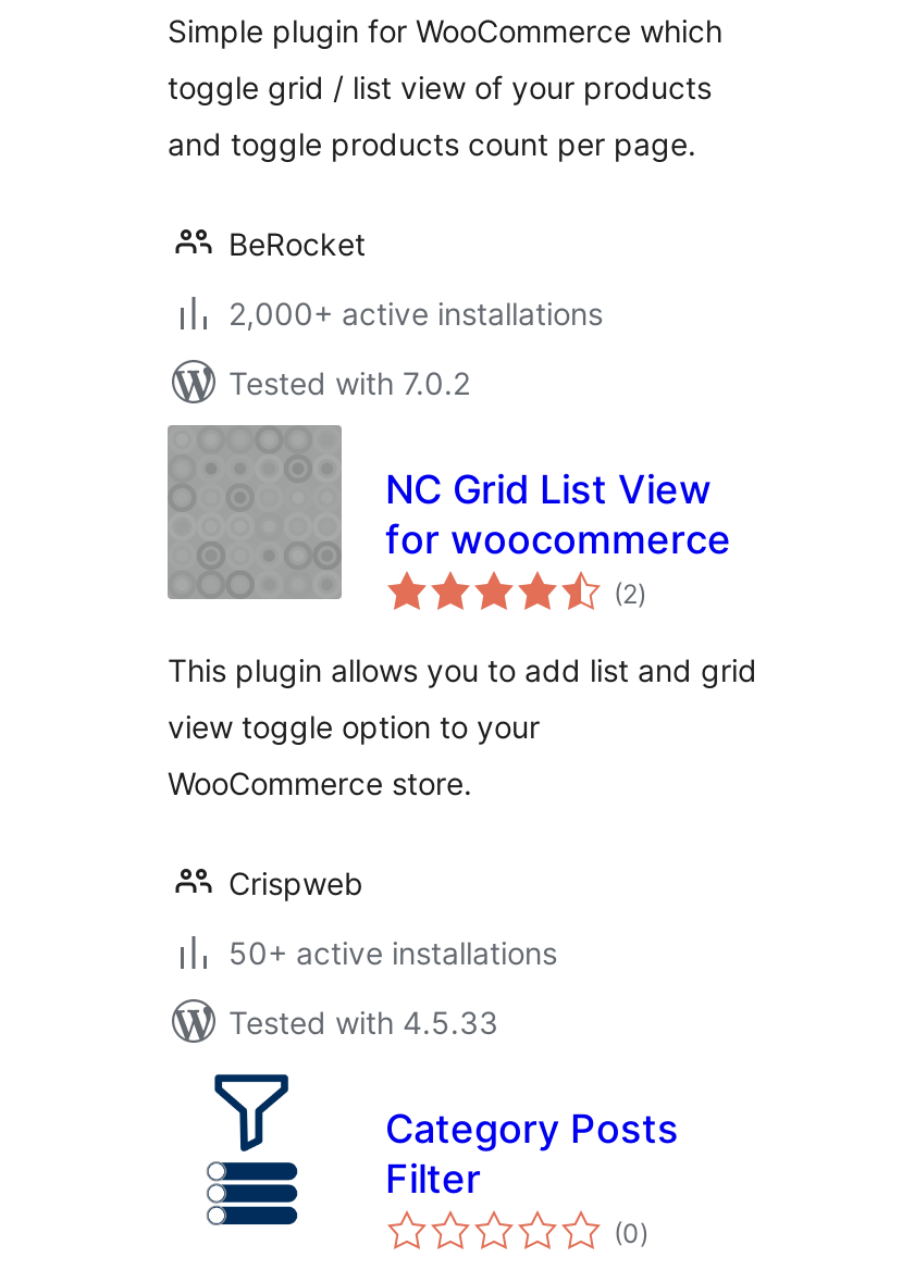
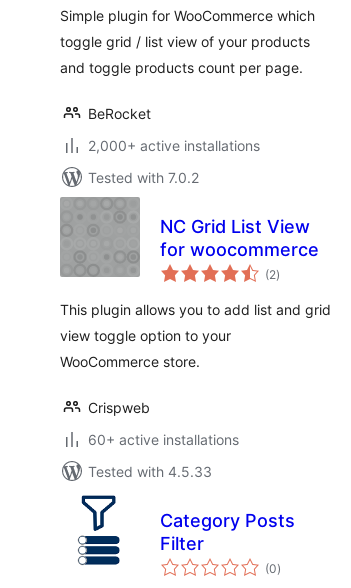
- 50+ active installations
+ 60+ active installations
